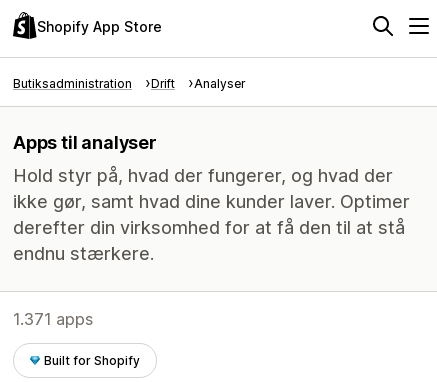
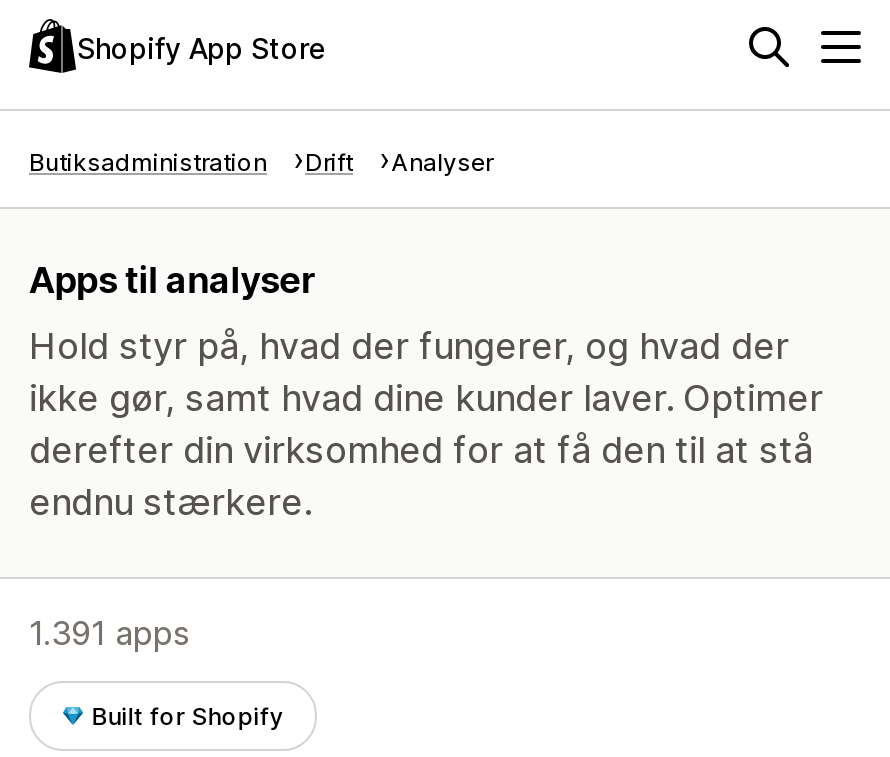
- 1.371 apps
+ 1.391 apps
